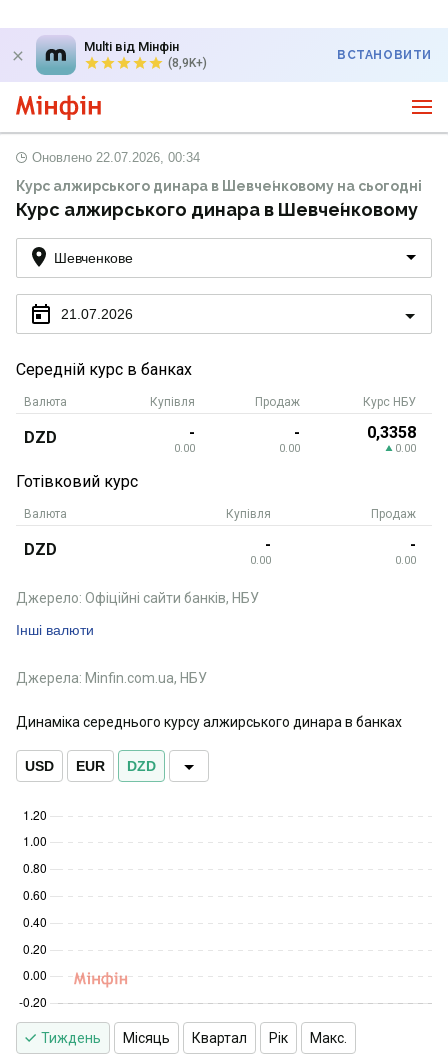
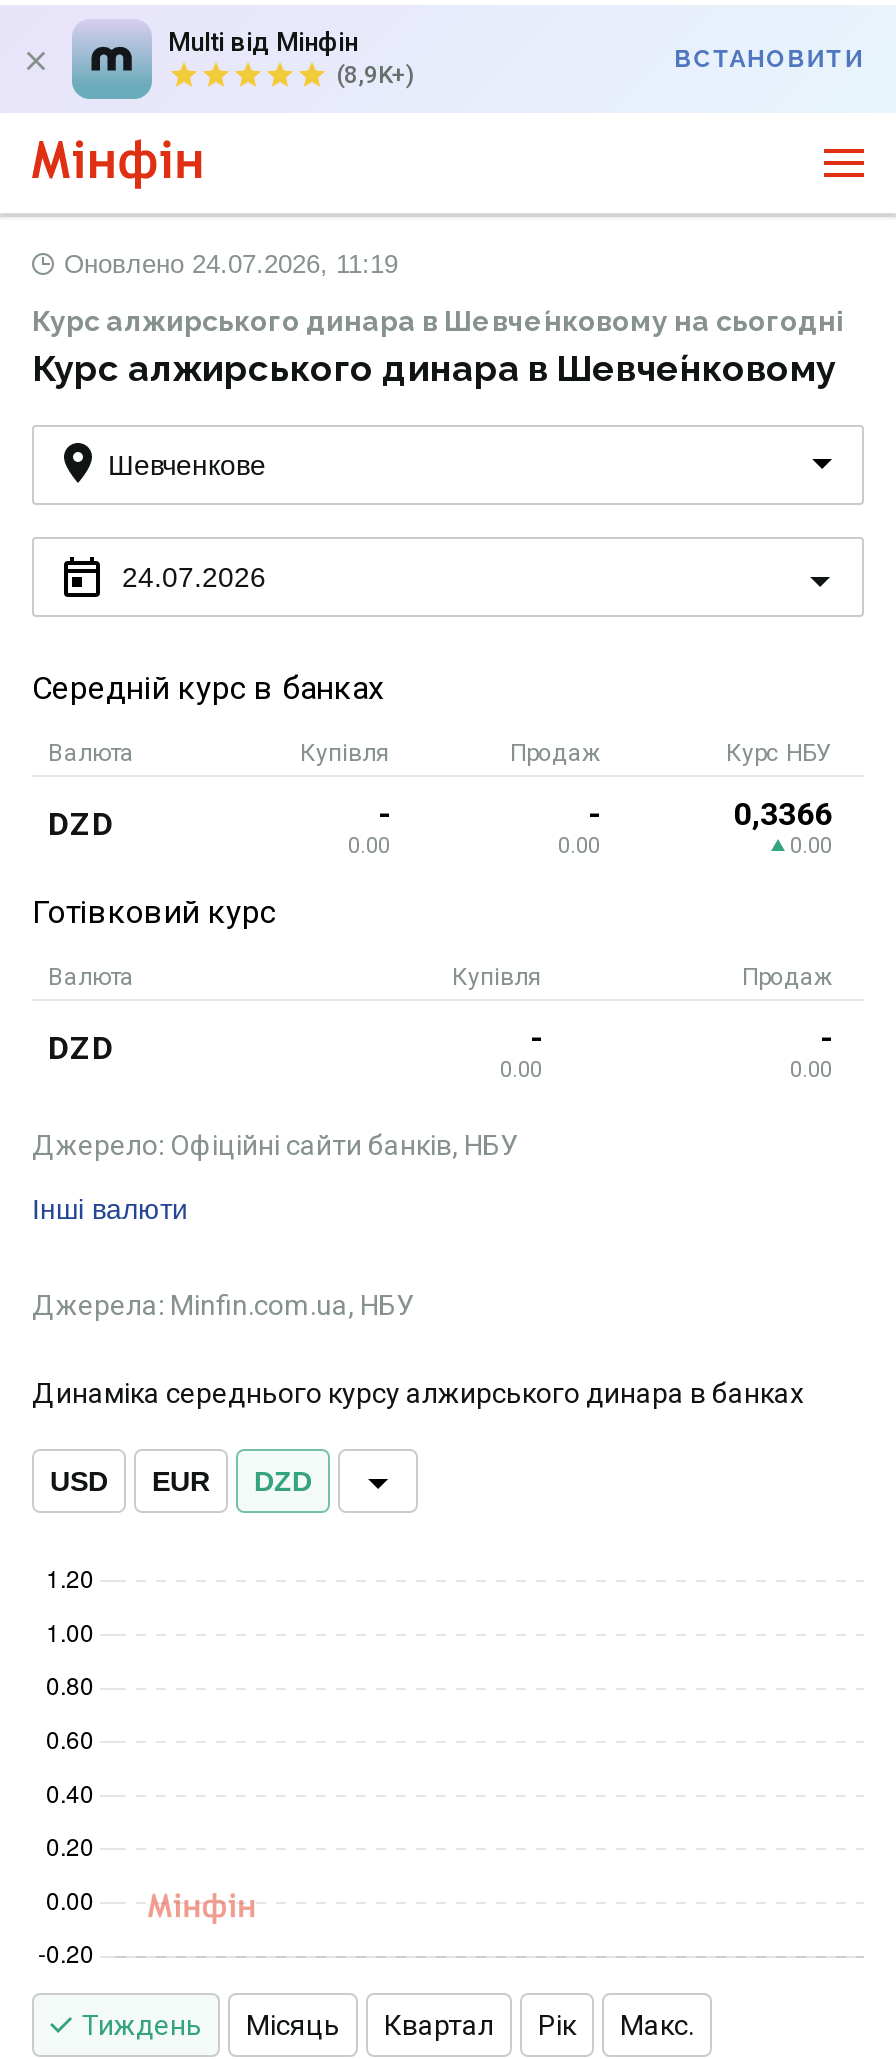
- Оновлено 22.07.2026, 00:34
+ Оновлено 24.07.2026, 11:19

- 21.07.2026
+ 24.07.2026

- 0,3358
+ 0,3366
